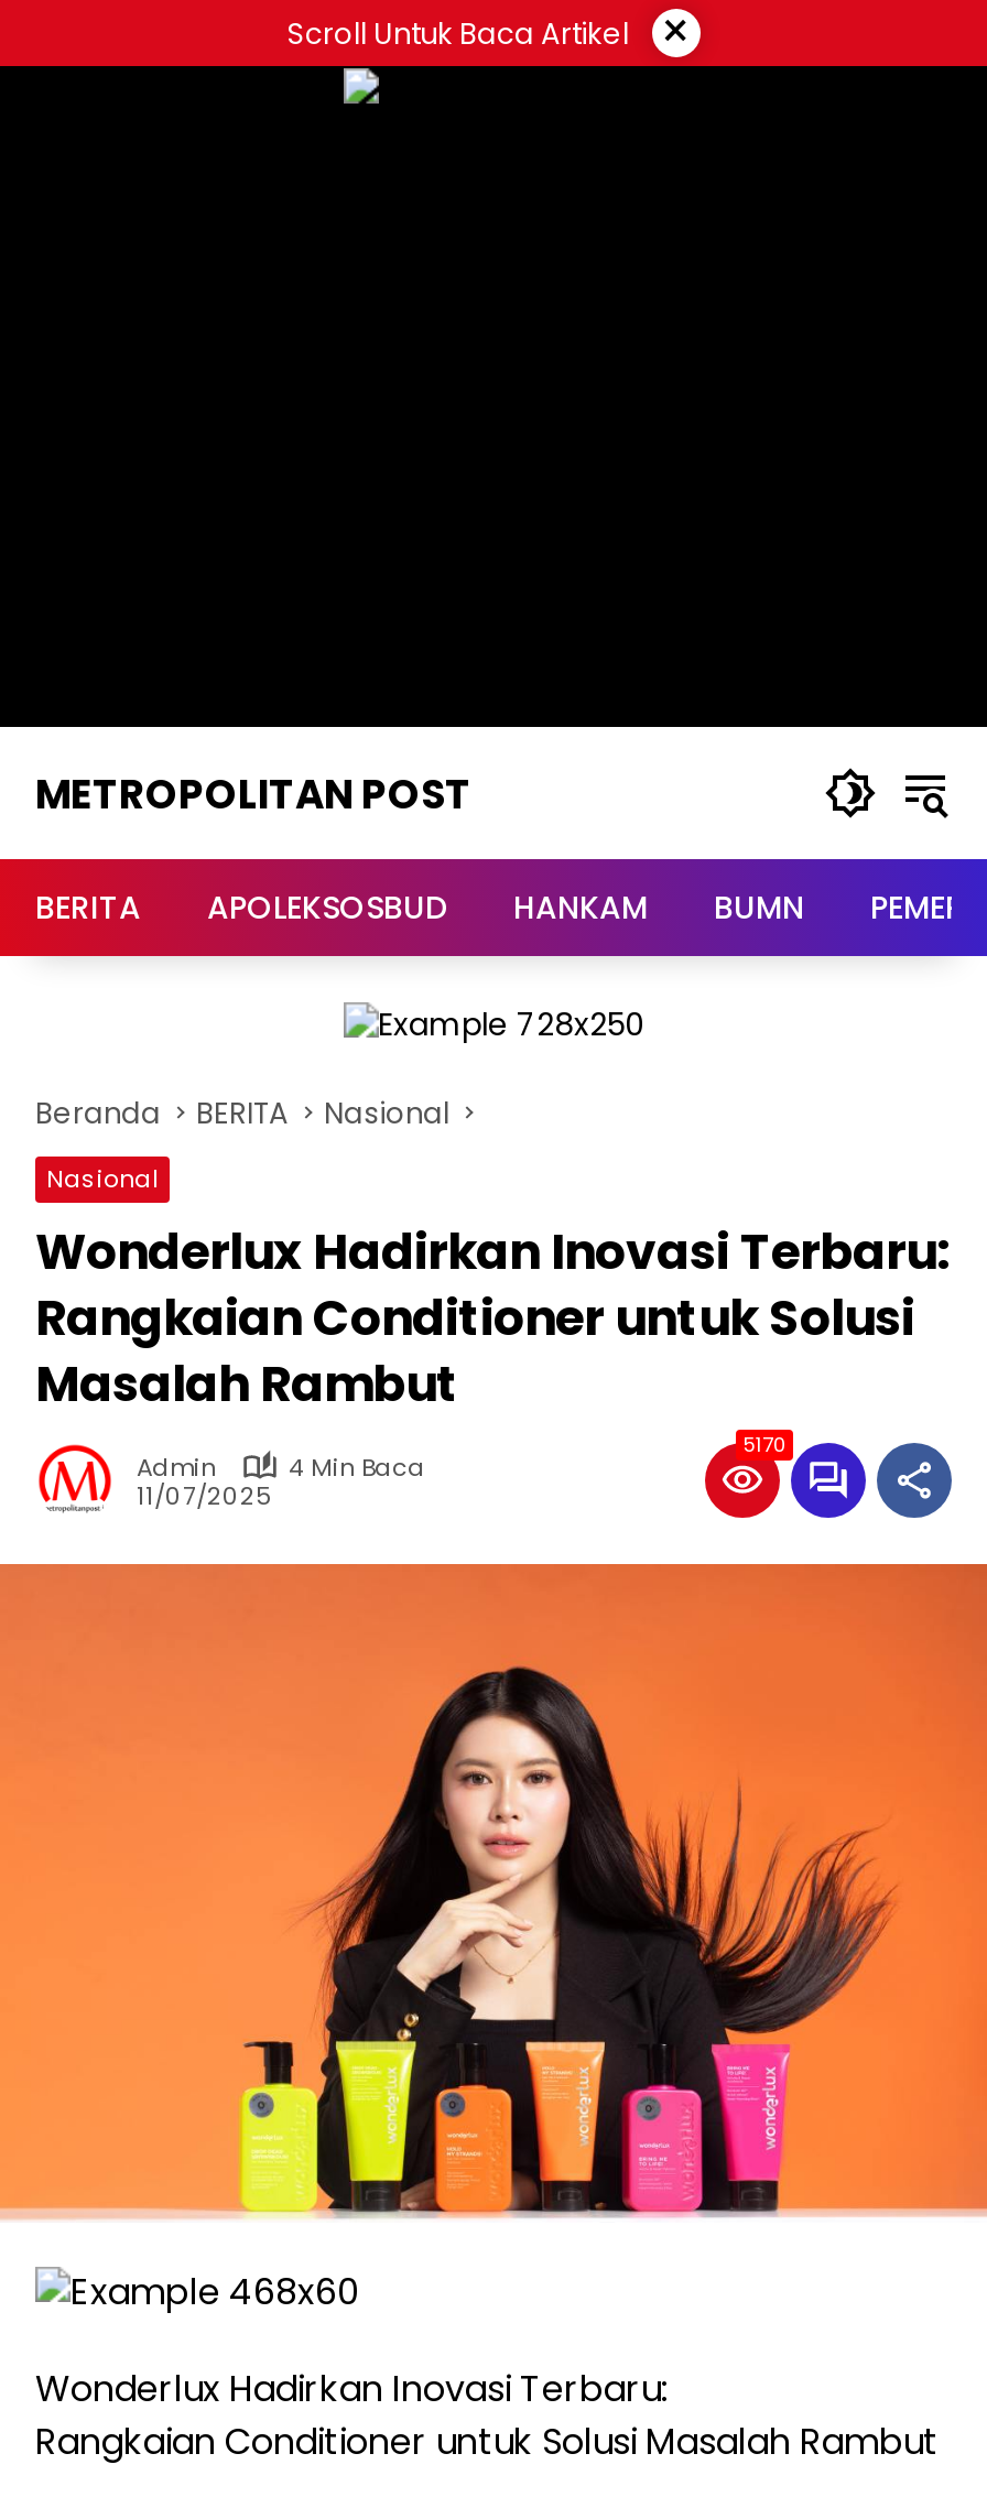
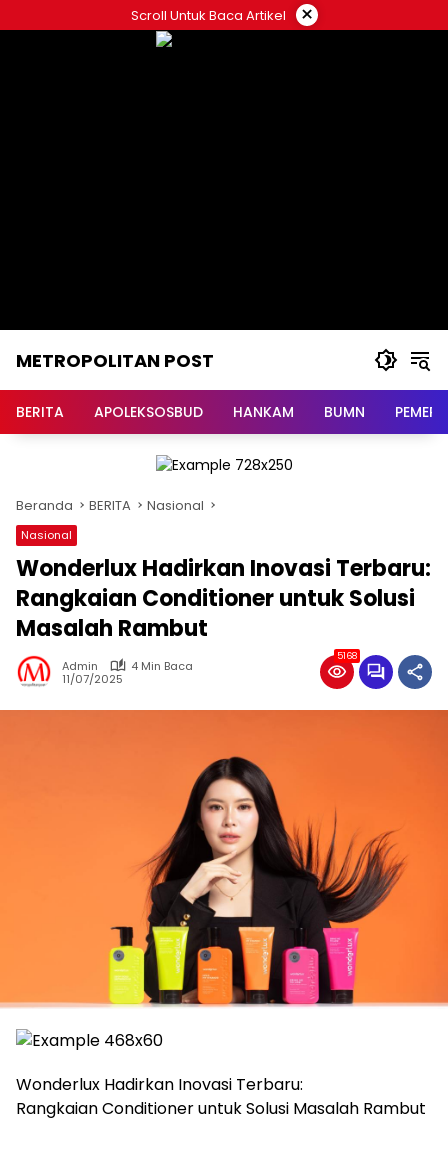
- 5170
+ 5168
